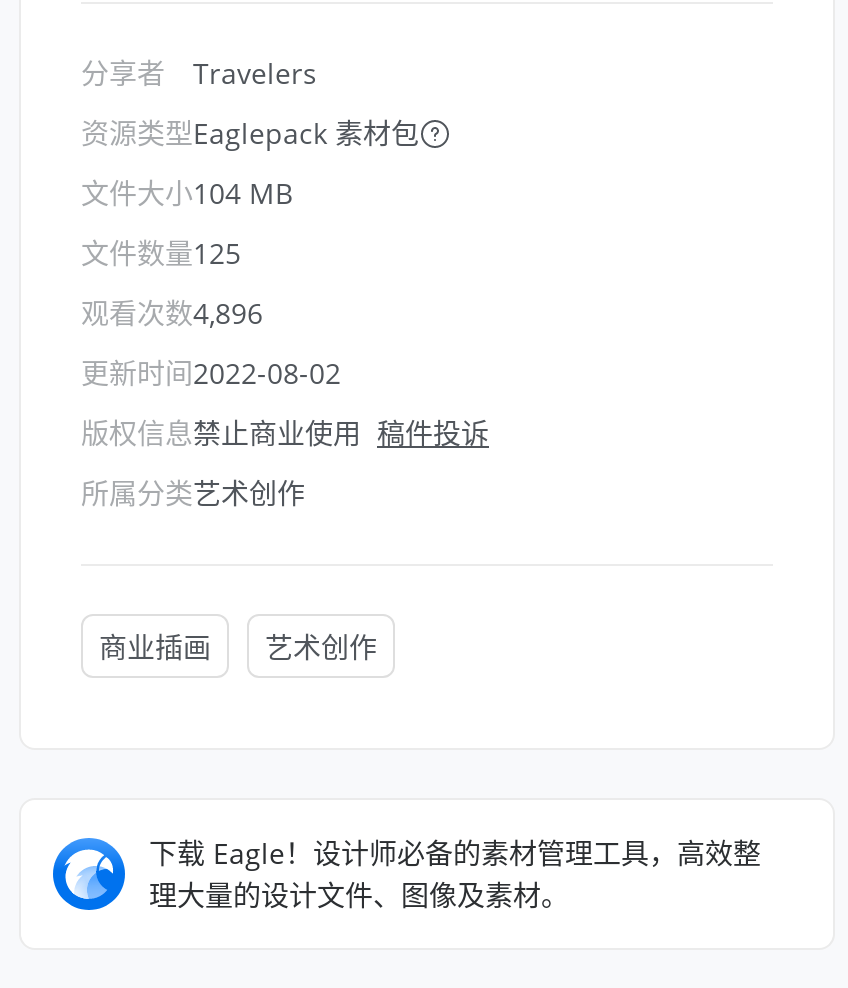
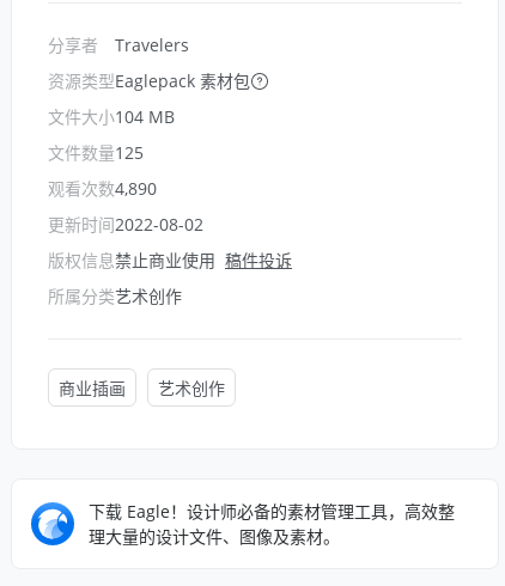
- 观看次数 4,896
+ 观看次数 4,890
